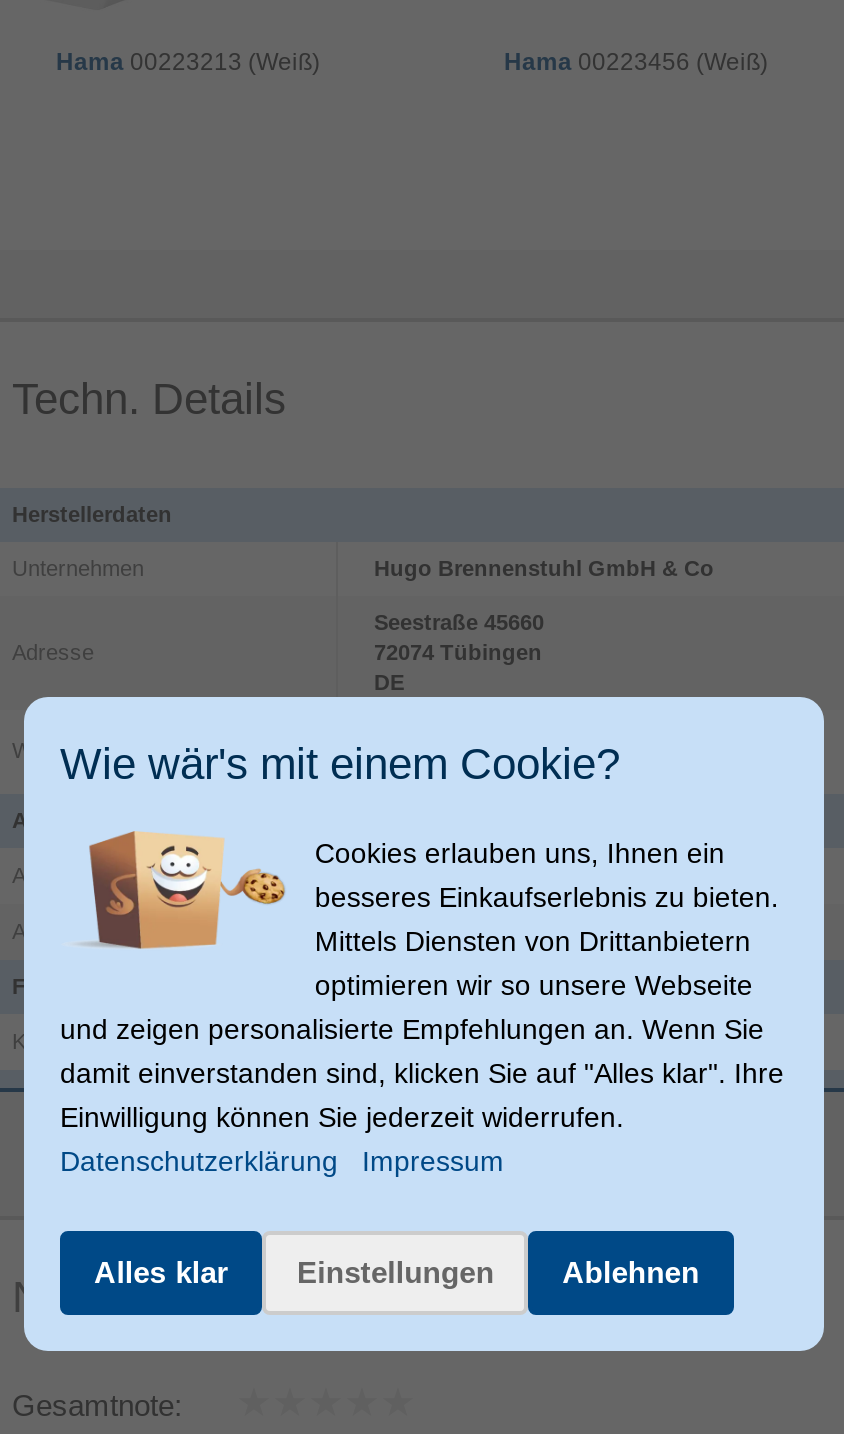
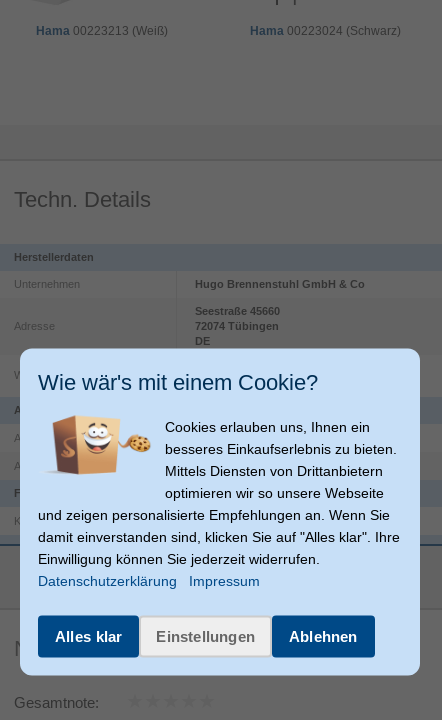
- Hama 00223456 (Weiß)
+ Hama 00223024 (Schwarz)
